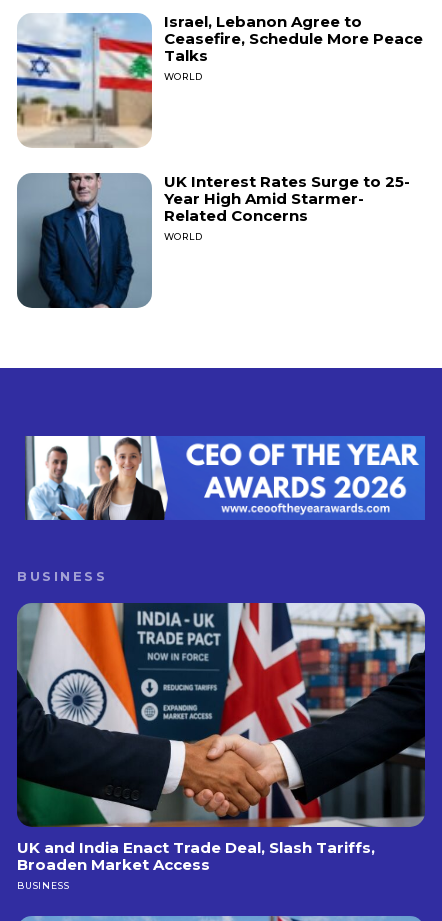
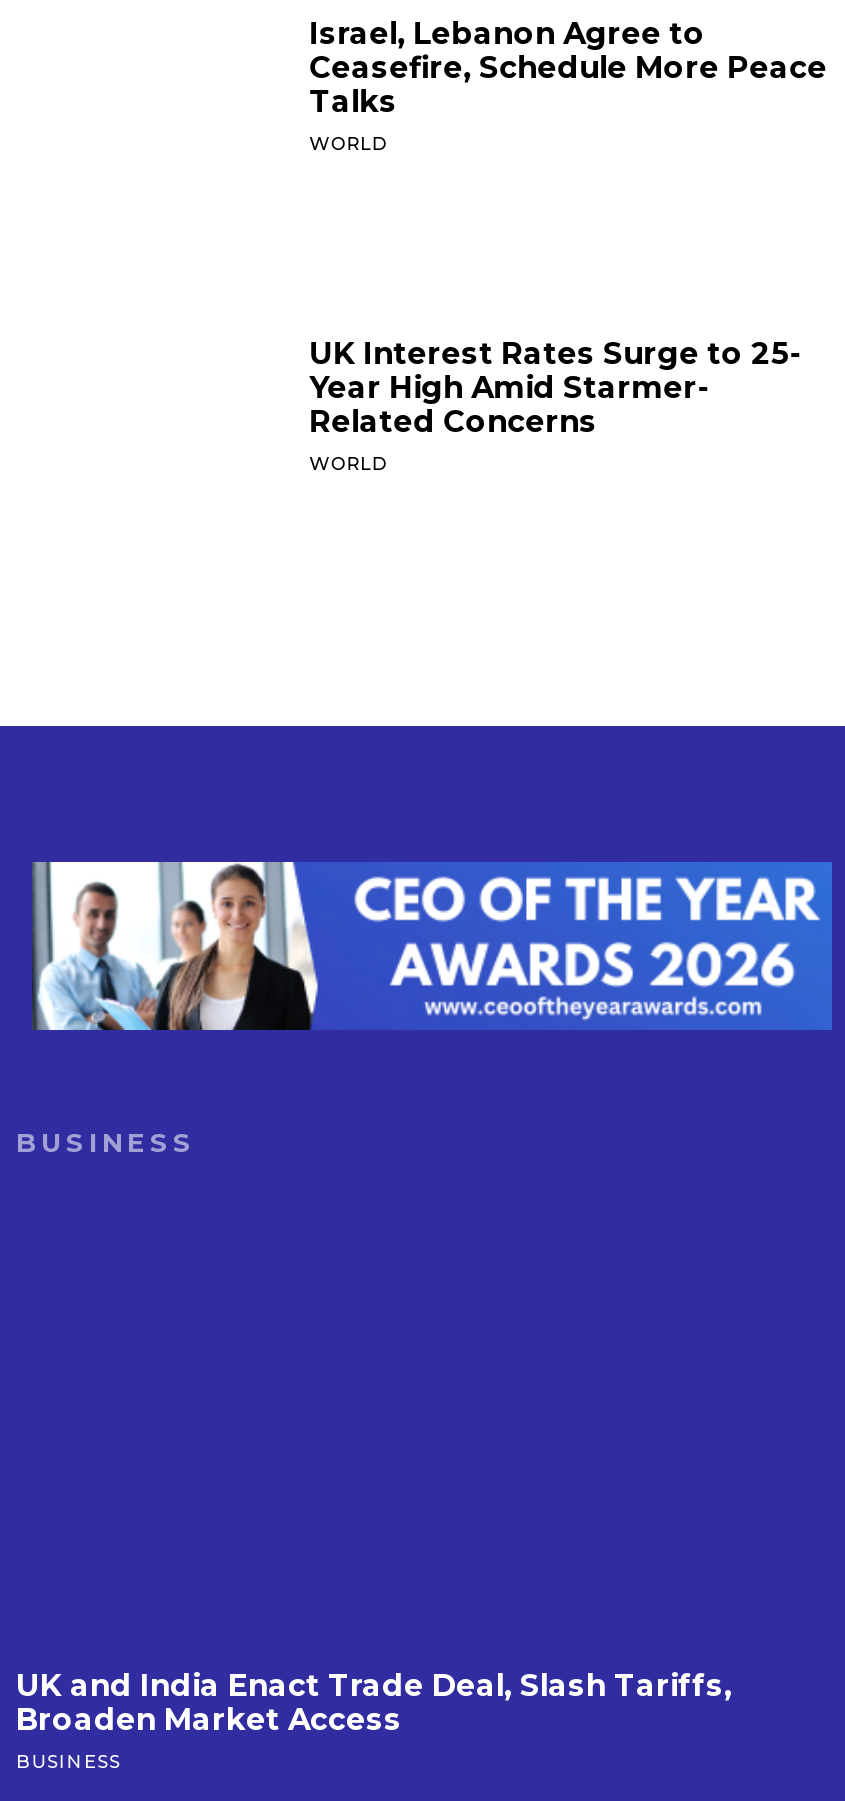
- [image]

- [image]

- [image]
